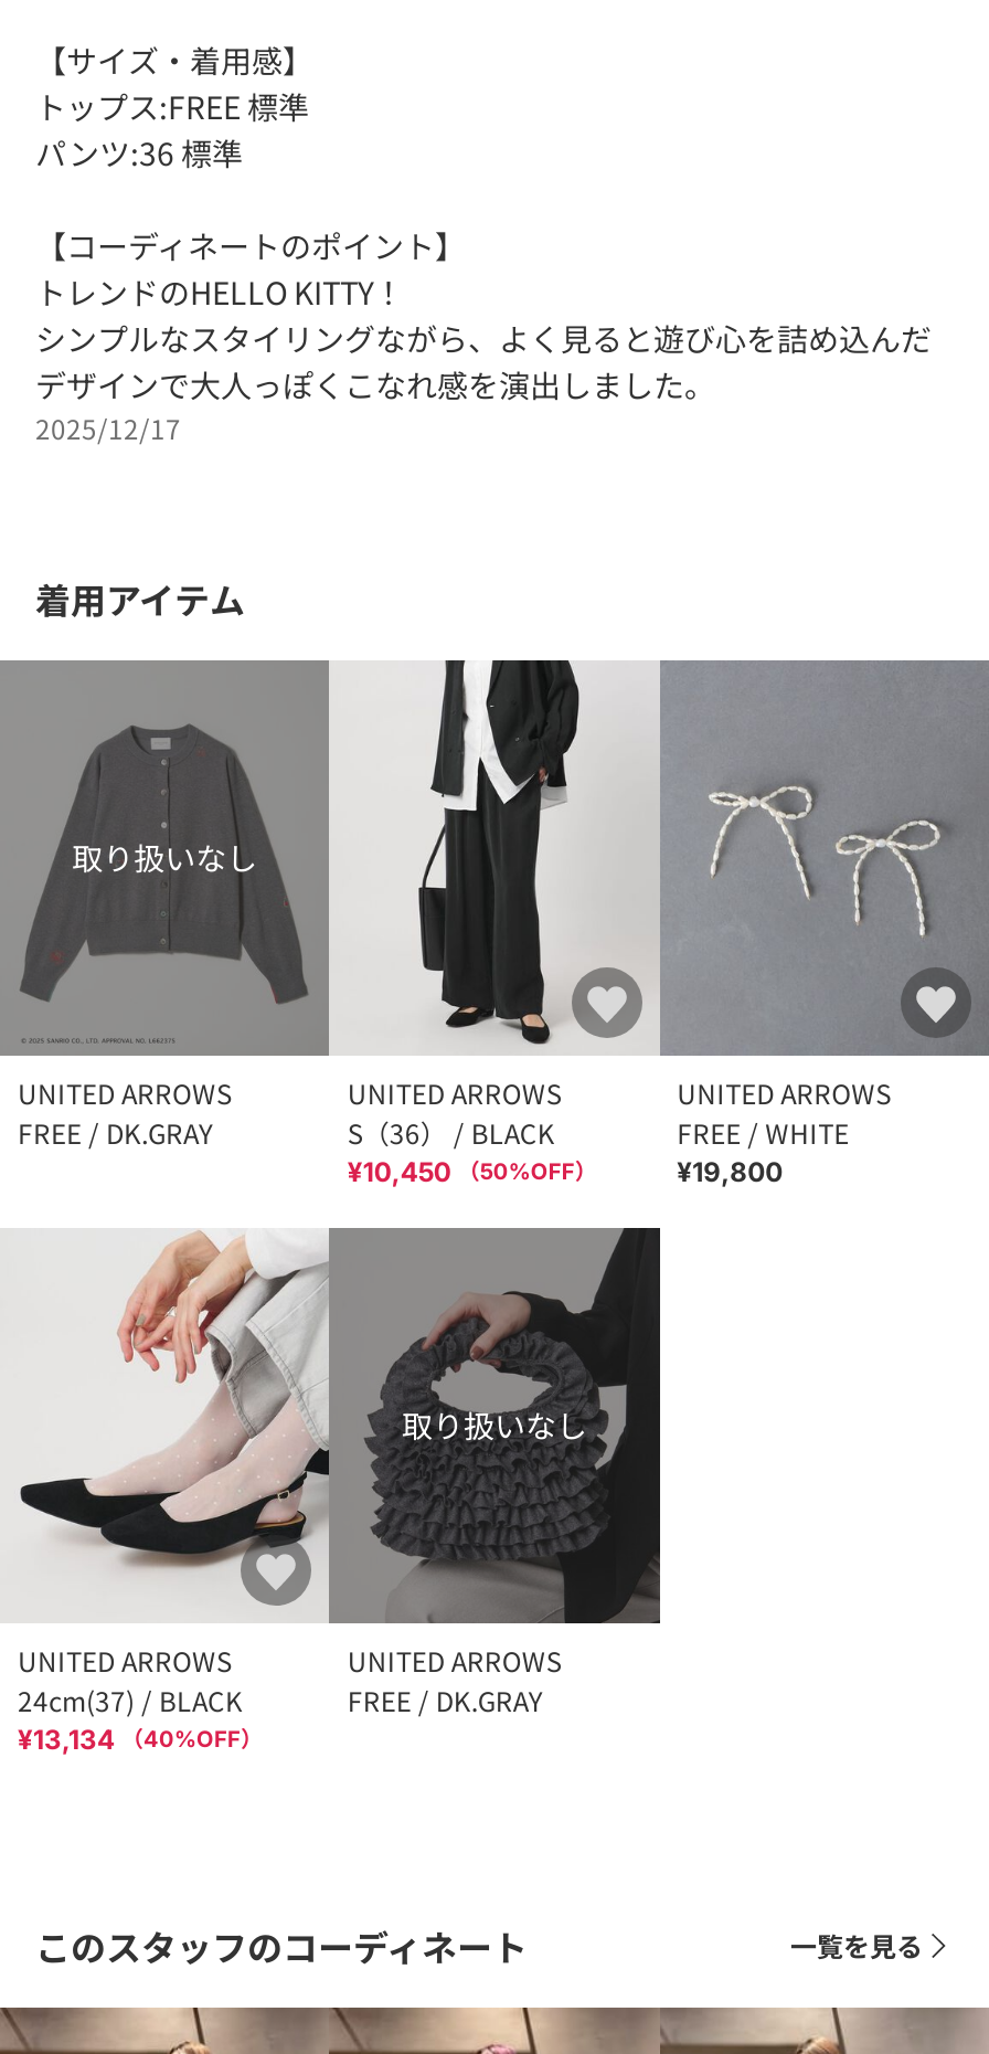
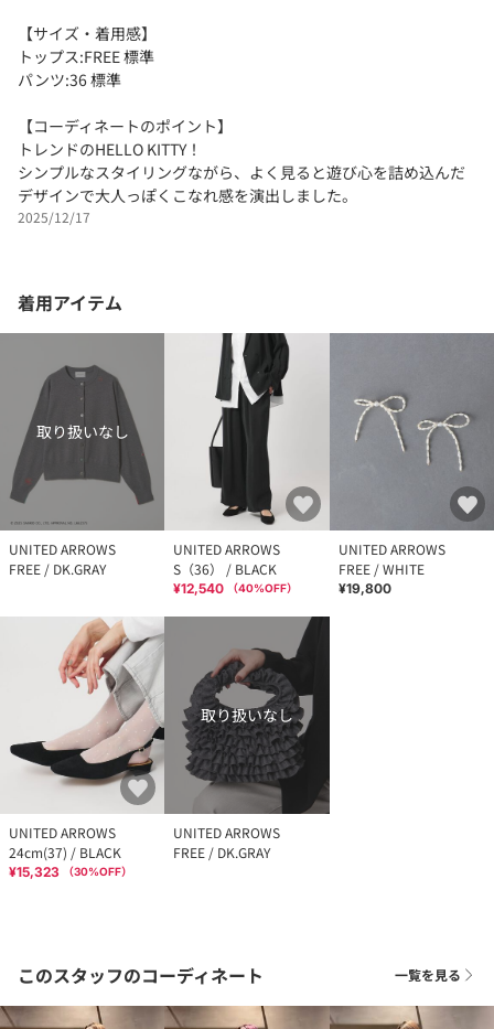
- ¥10,450 （50%OFF）
+ ¥12,540 （40%OFF）

- ¥13,134 （40%OFF）
+ ¥15,323 （30%OFF）
